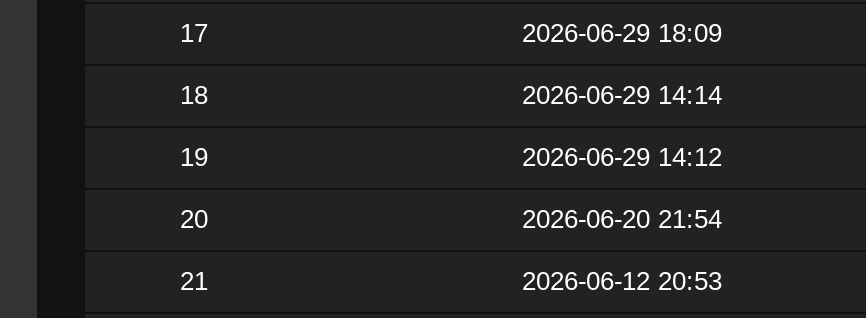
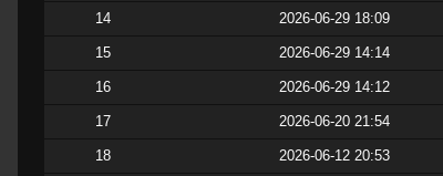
- 17
+ 14

- 18
+ 15

- 19
+ 16

- 20
+ 17

- 21
+ 18
